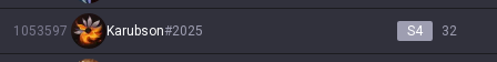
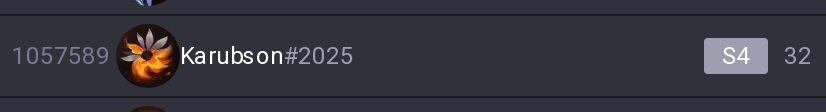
- 1053597
+ 1057589
